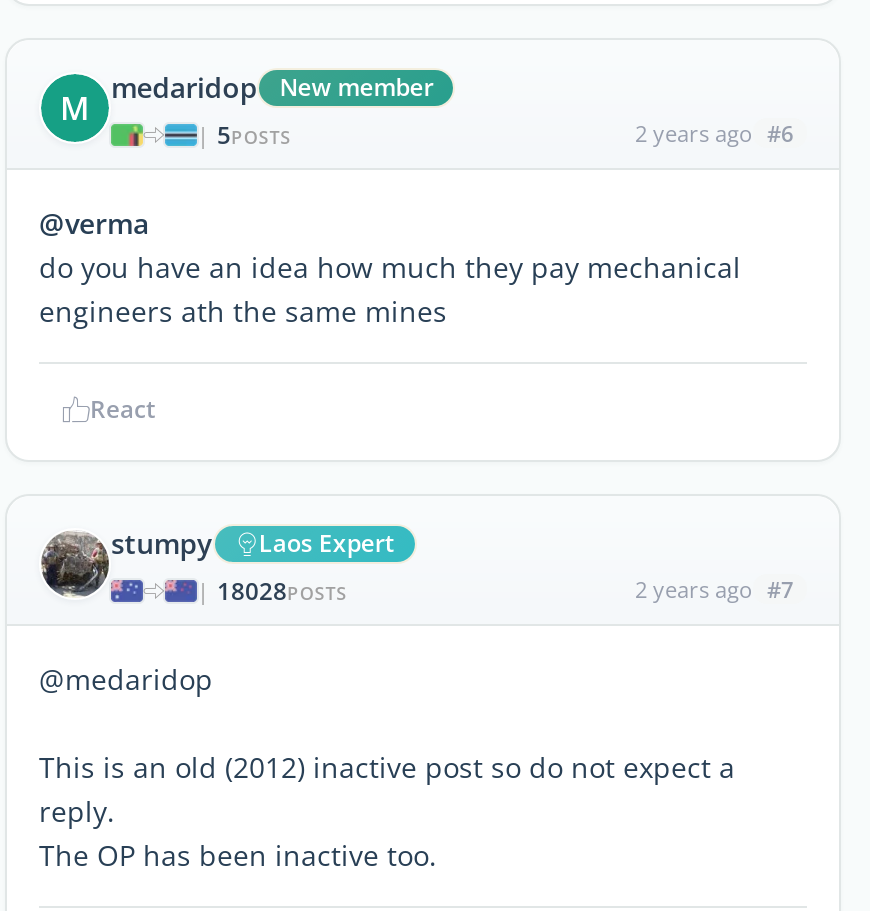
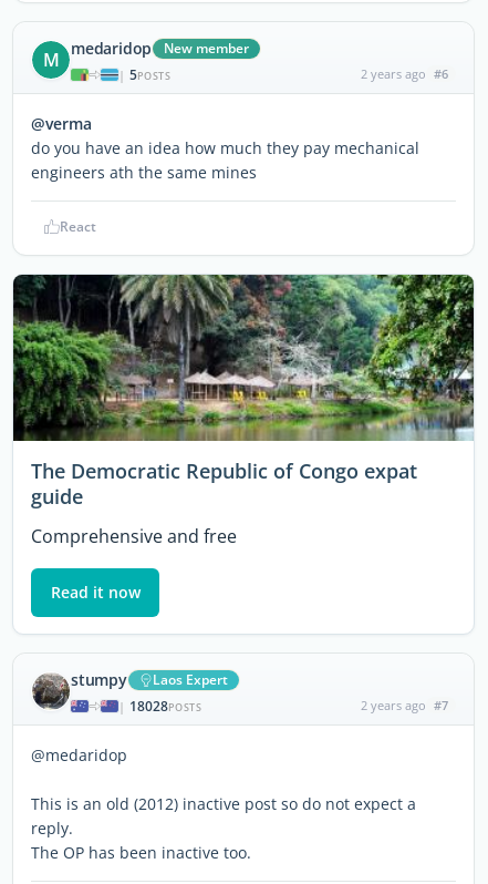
+ [image]
+ The Democratic Republic of Congo expat
+ guide
+ Comprehensive and free
+ Read it now
